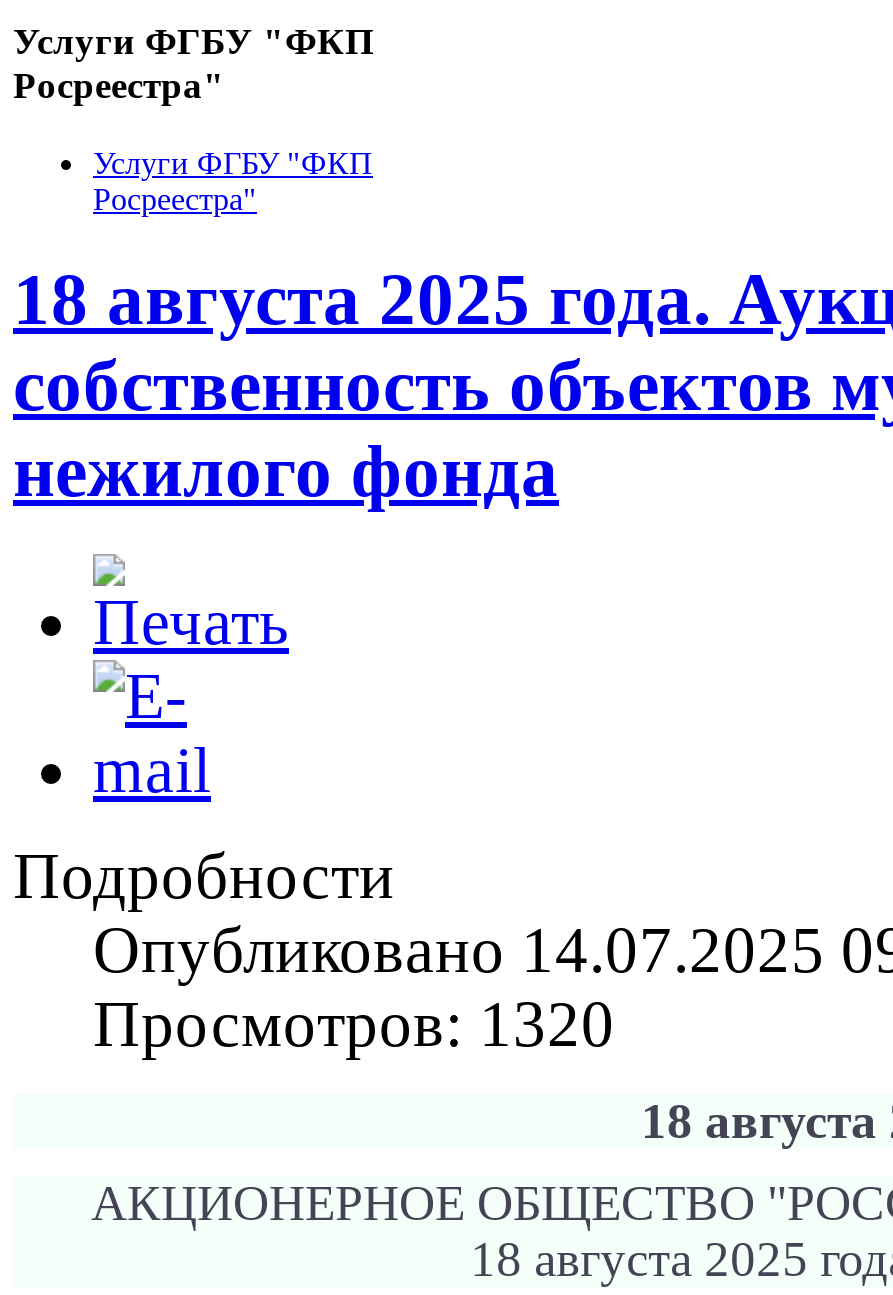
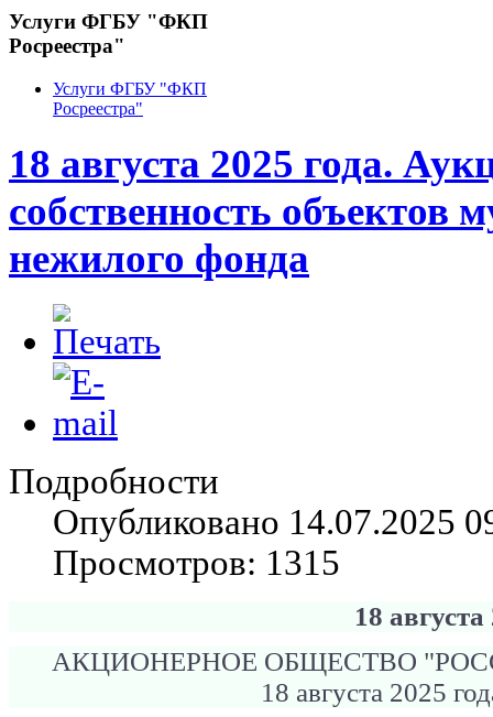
- Просмотров: 1320
+ Просмотров: 1315
